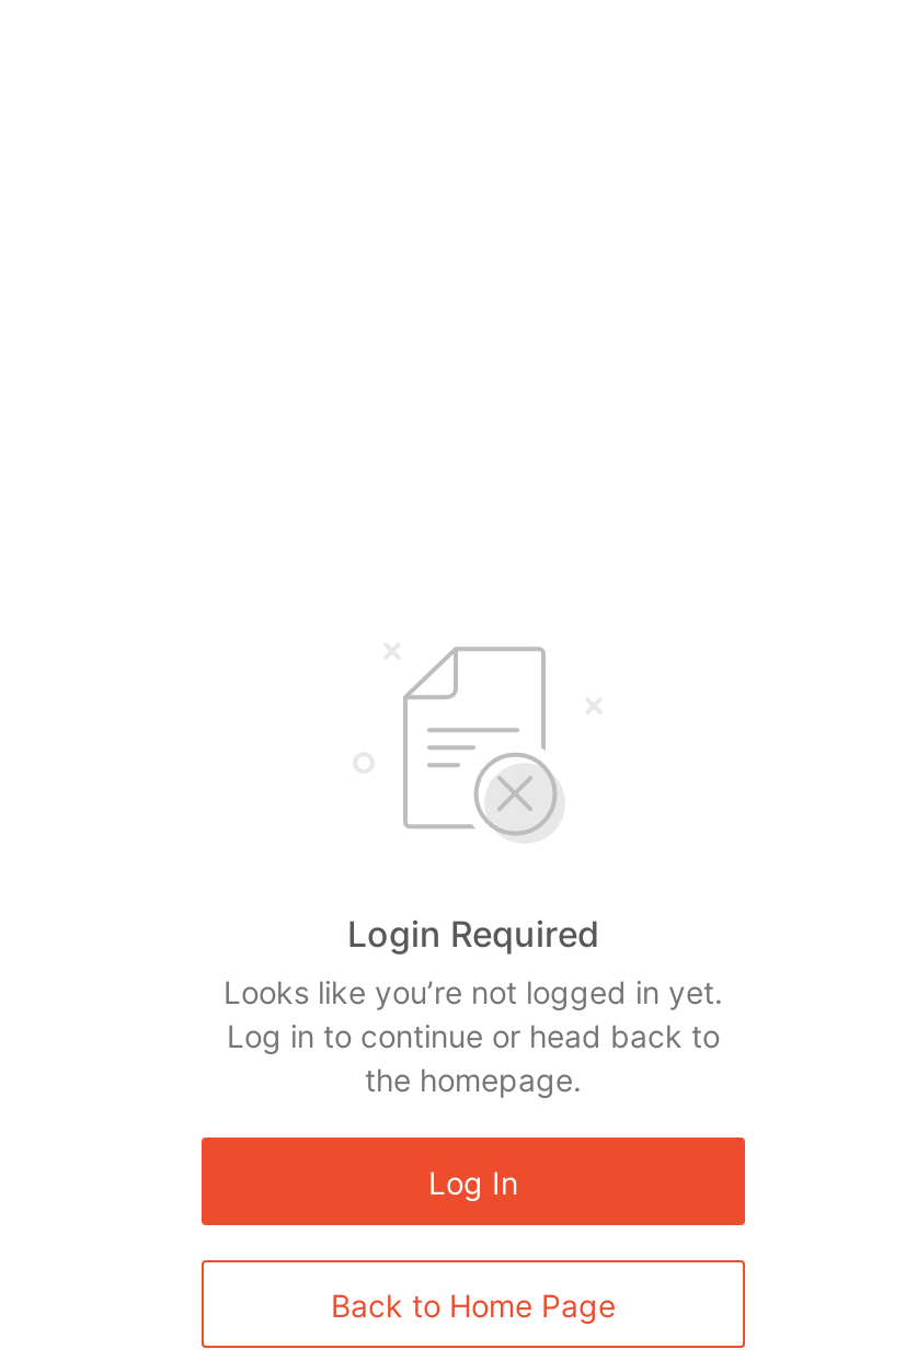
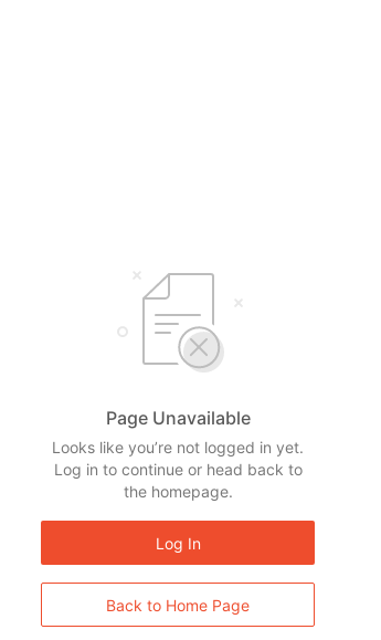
- Login Required
+ Page Unavailable
